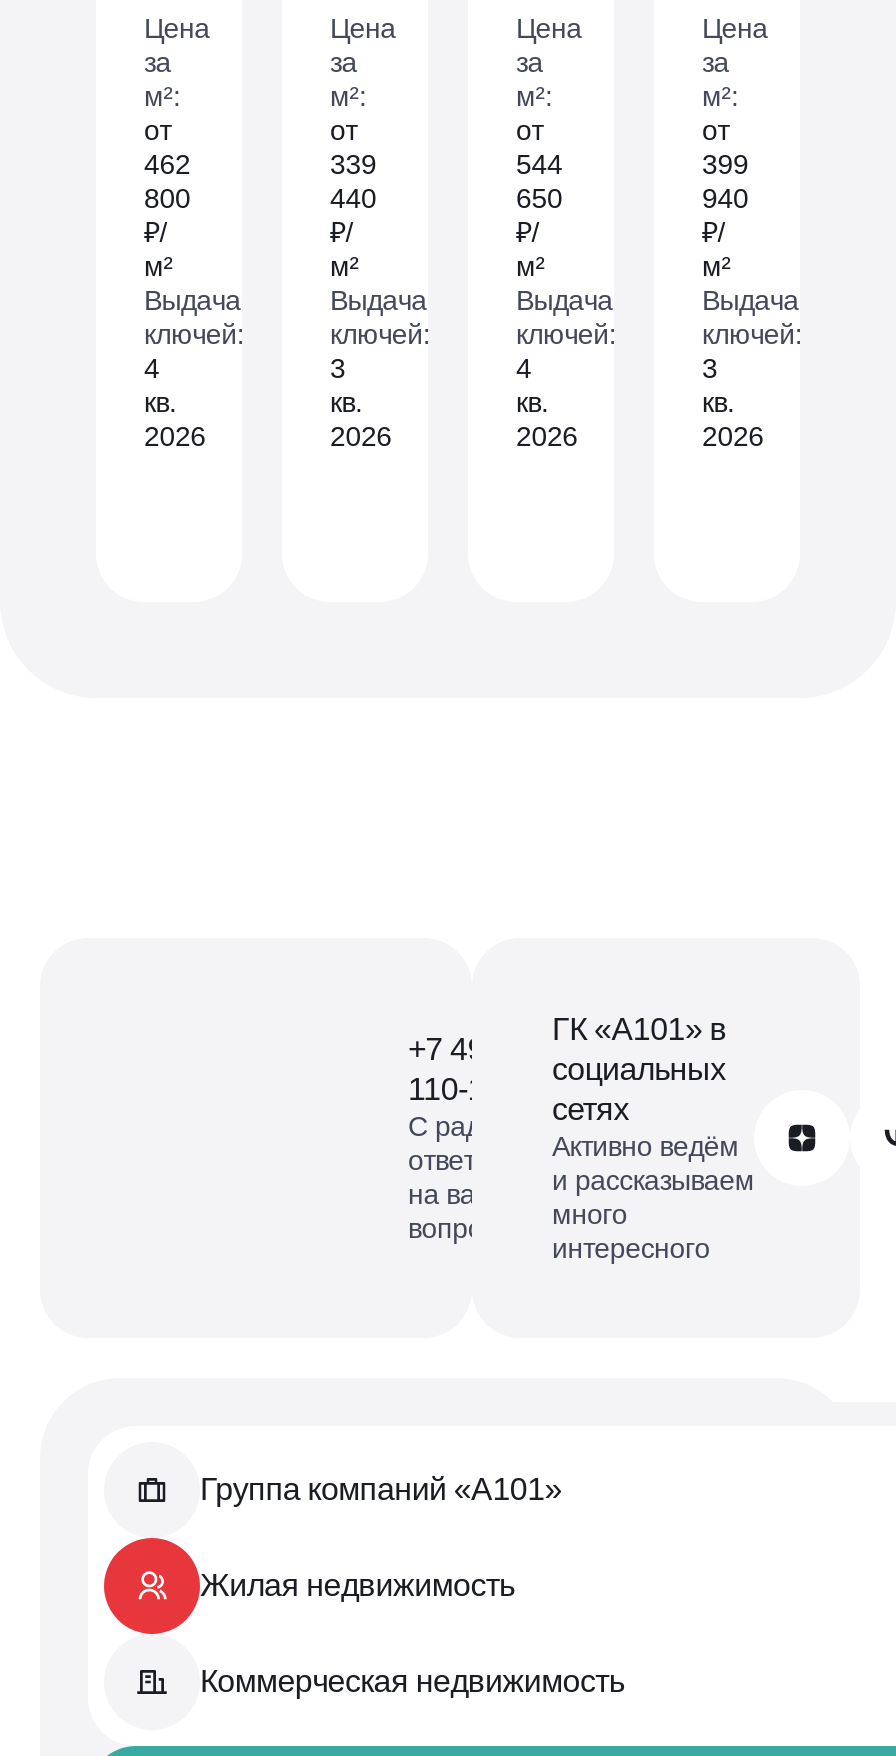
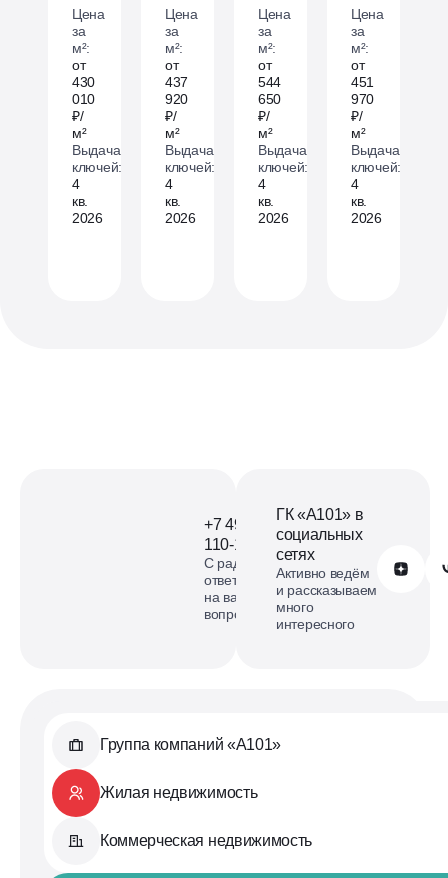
- 462
+ 430

- 339
+ 437

- 399
+ 451

- 800
+ 010

- 440
+ 920

- 940
+ 970

- 3
+ 4

- 3
+ 4
